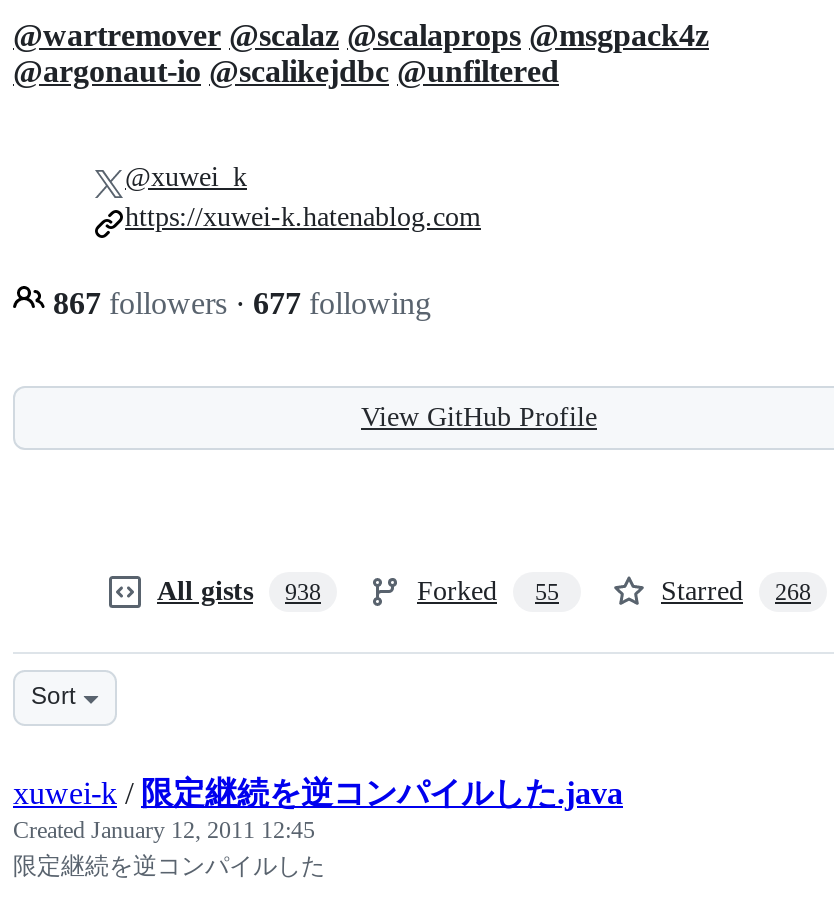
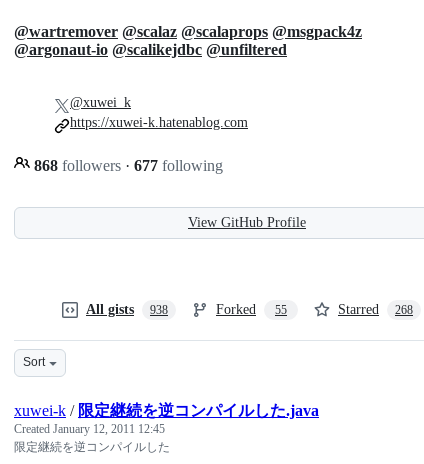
- 867 followers · 677 following
+ 868 followers · 677 following
